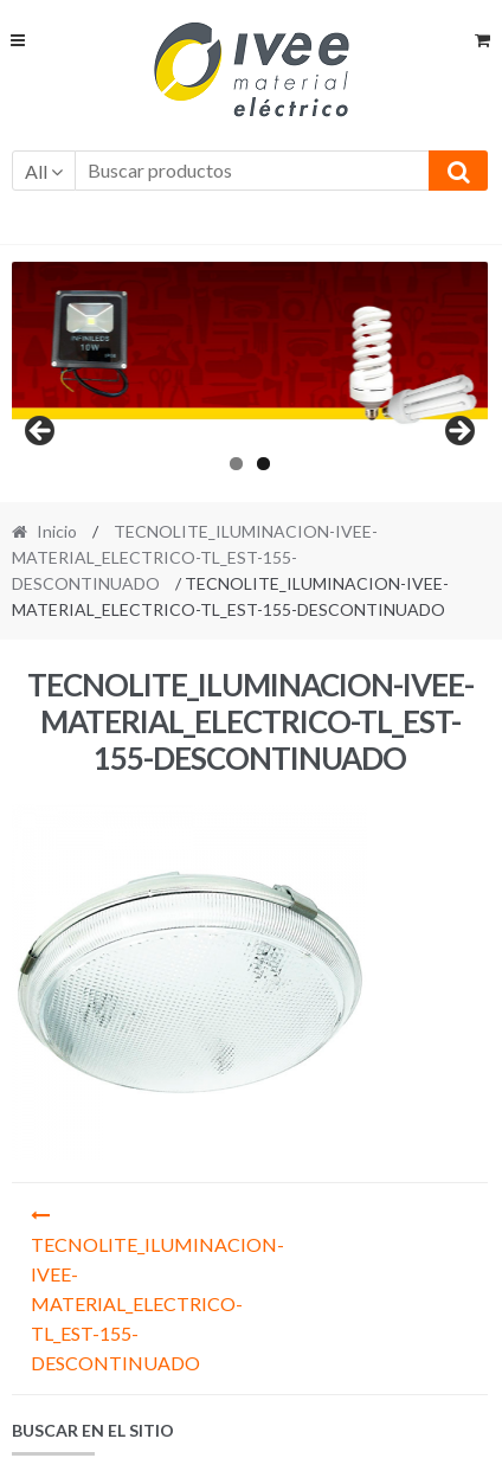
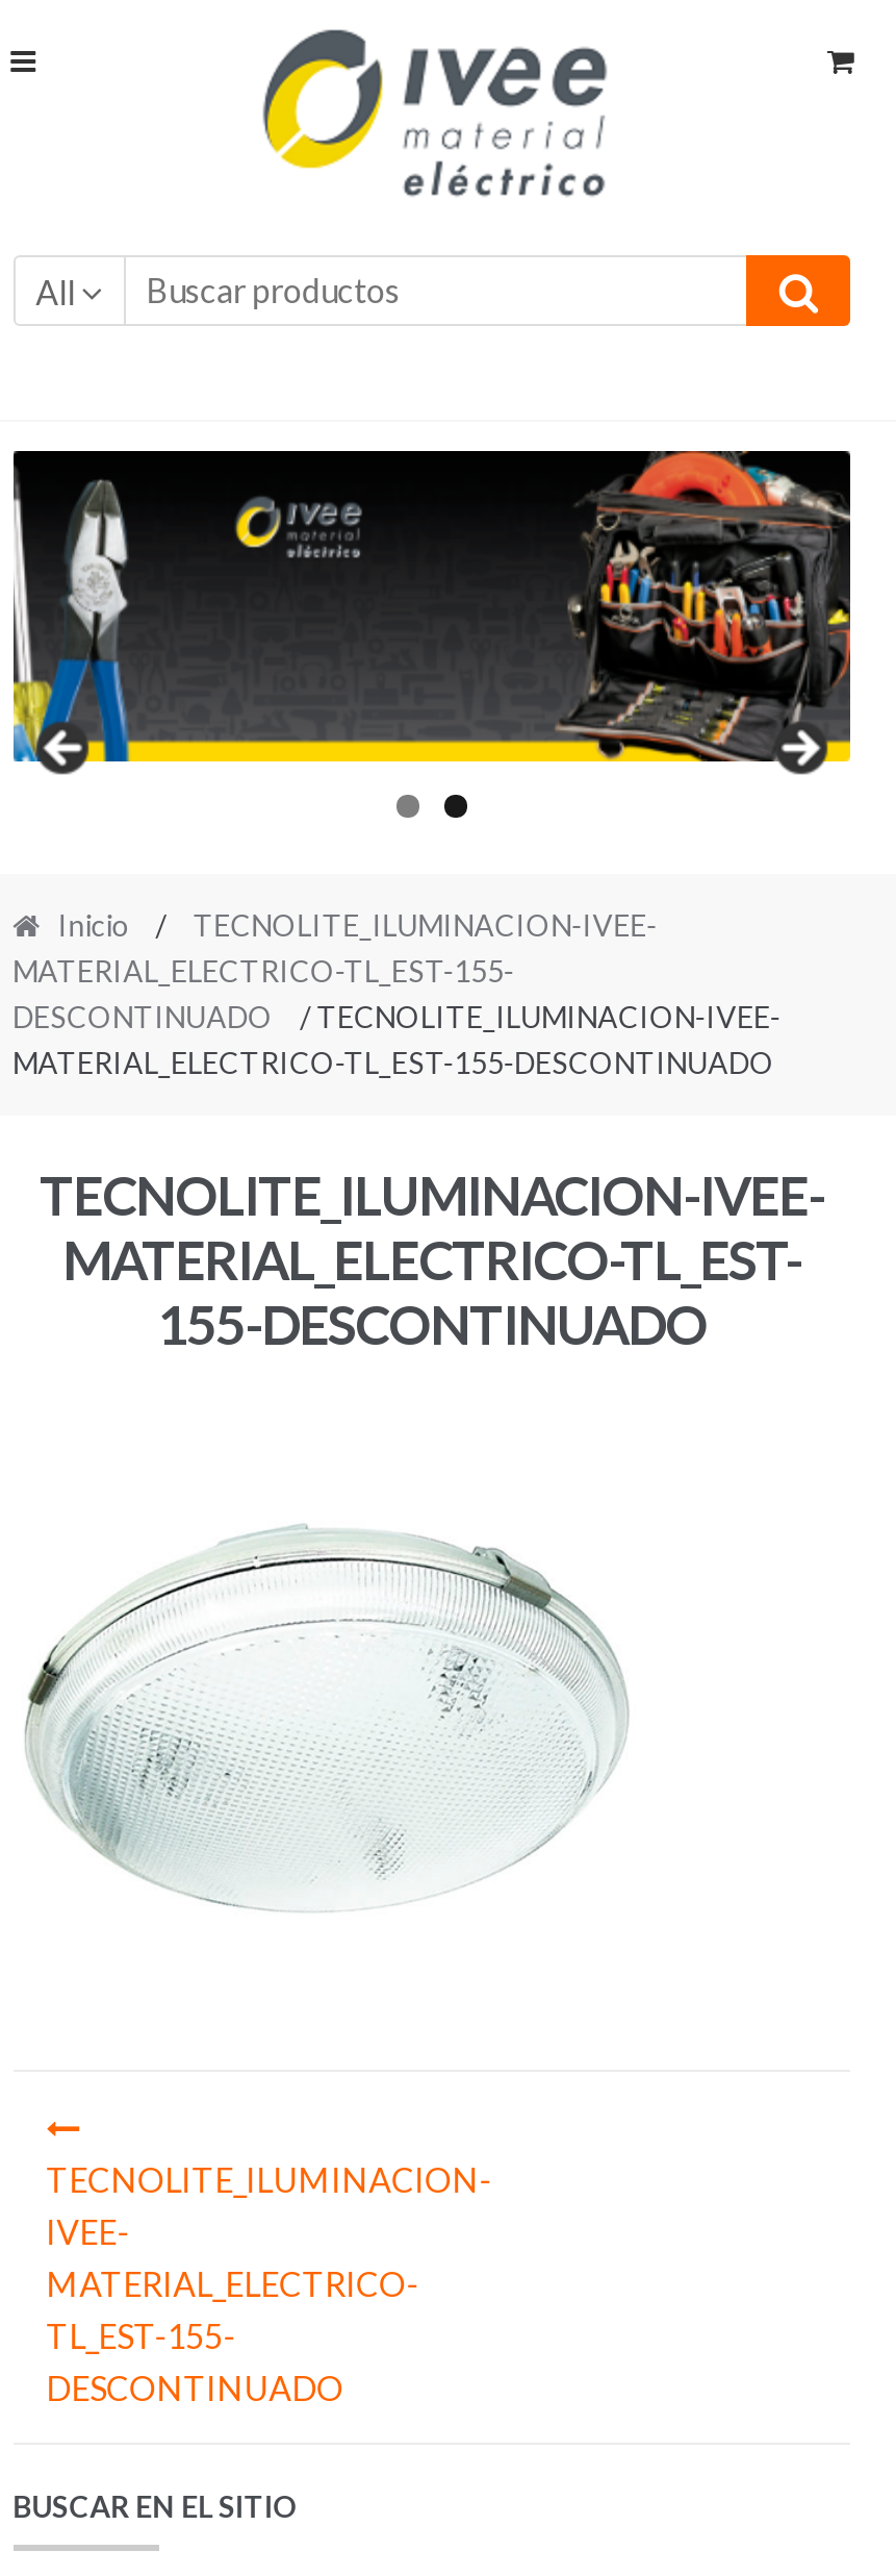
- [image]
+ [image]
